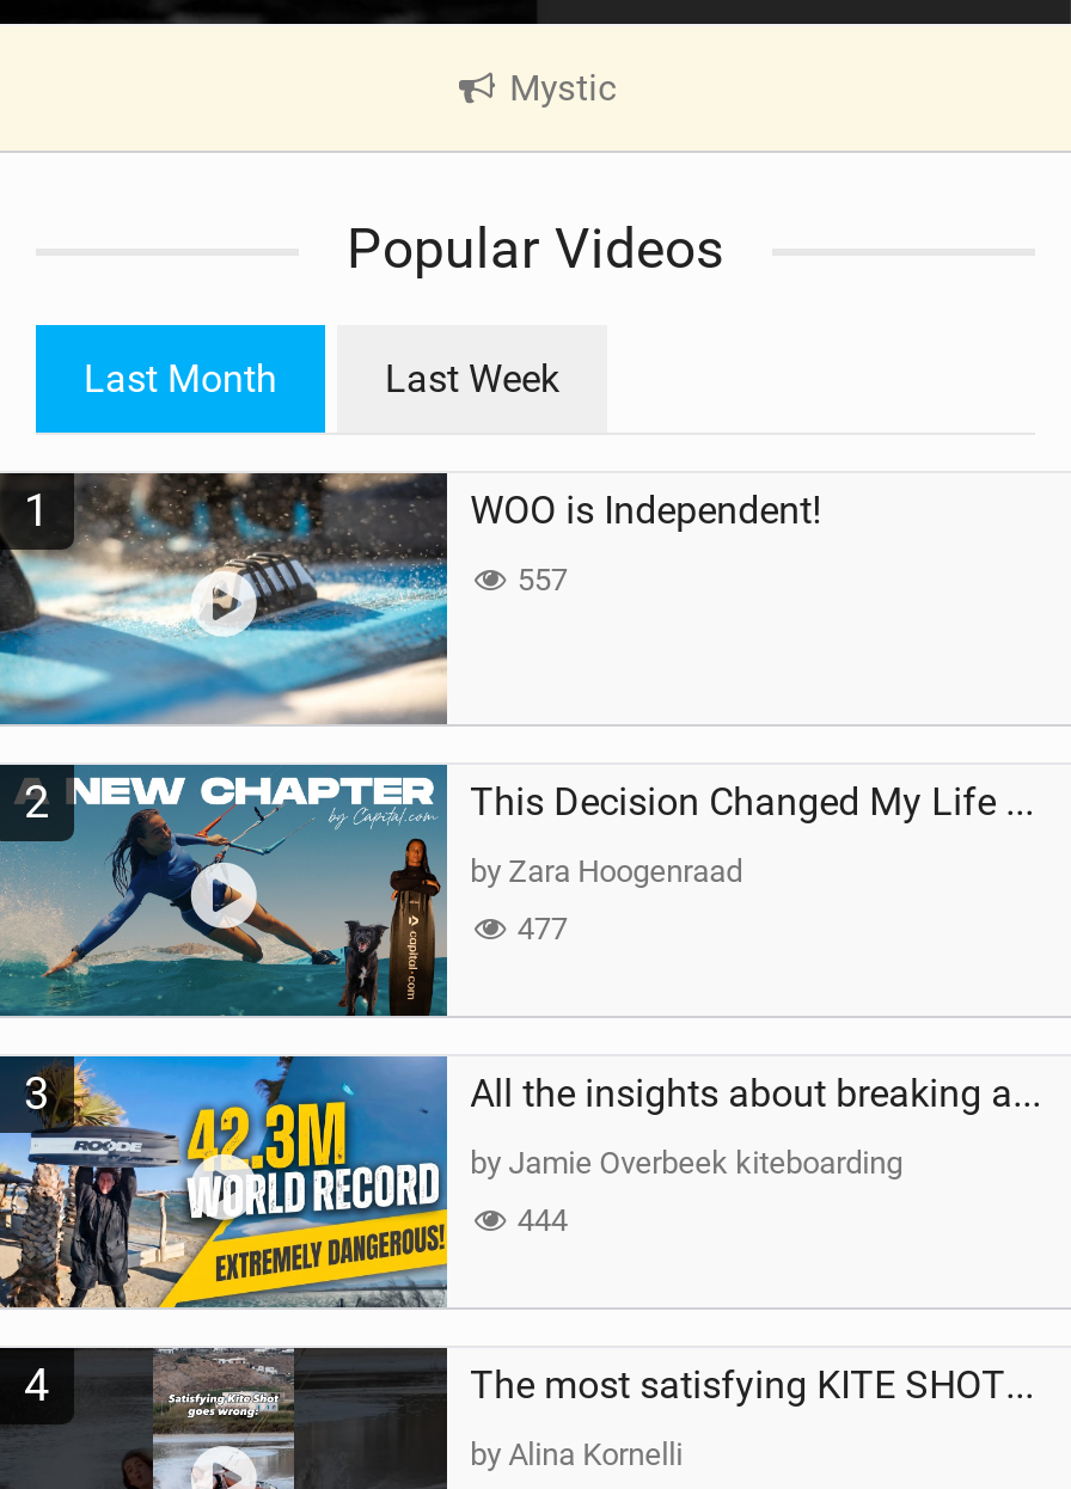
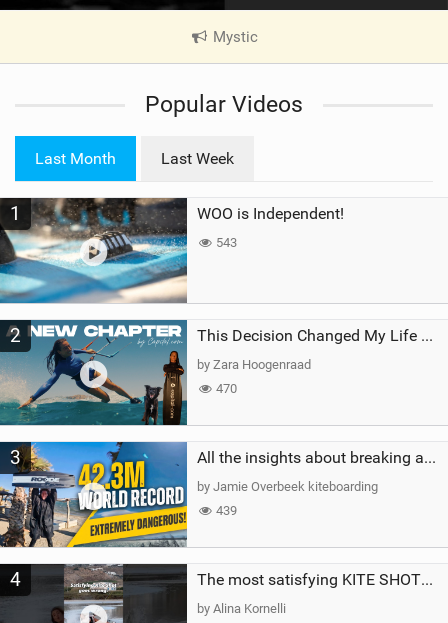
- 557
+ 543

- 477
+ 470

- 444
+ 439
